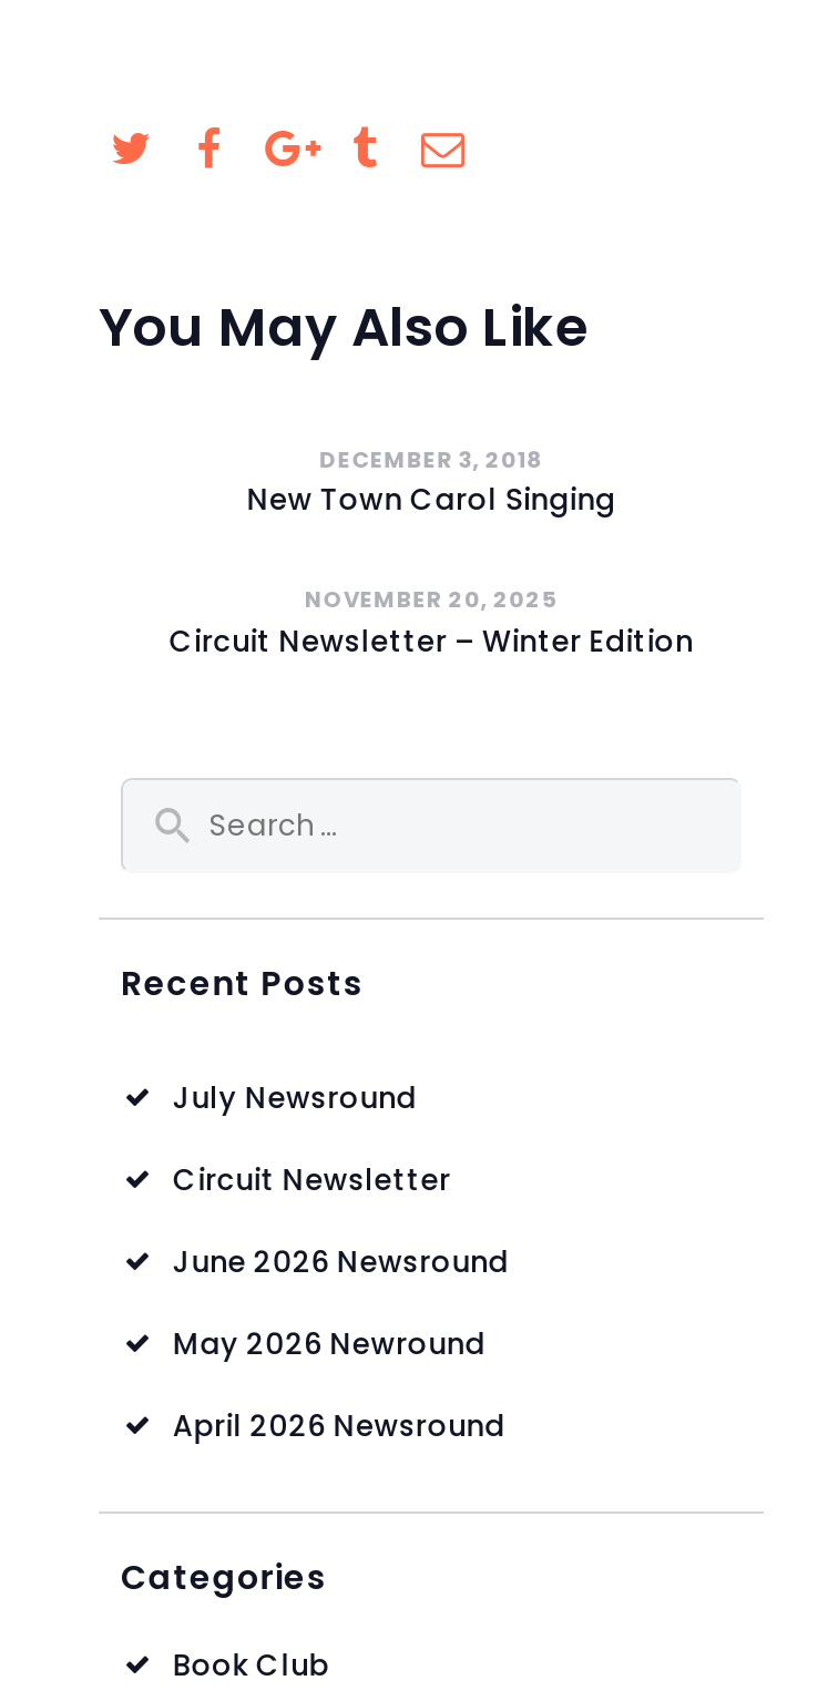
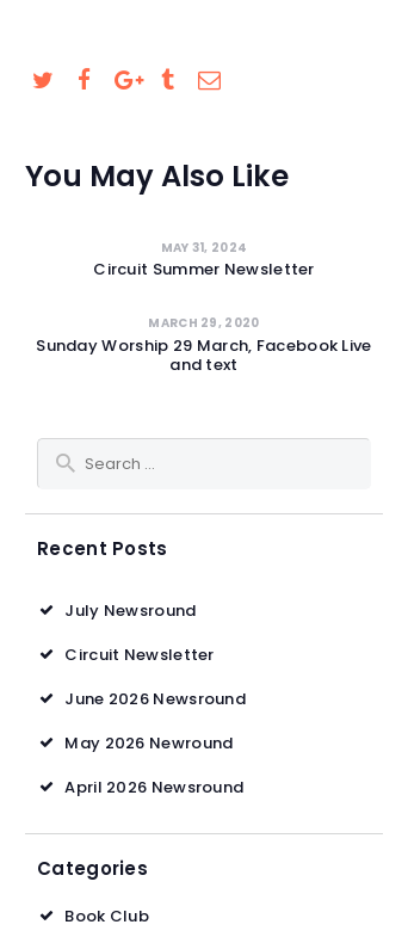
- DECEMBER 3, 2018
- New Town Carol Singing
+ MAY 31, 2024
+ Circuit Summer Newsletter

- NOVEMBER 20, 2025
- Circuit Newsletter – Winter Edition
+ MARCH 29, 2020
+ Sunday Worship 29 March, Facebook Live
+ and text
